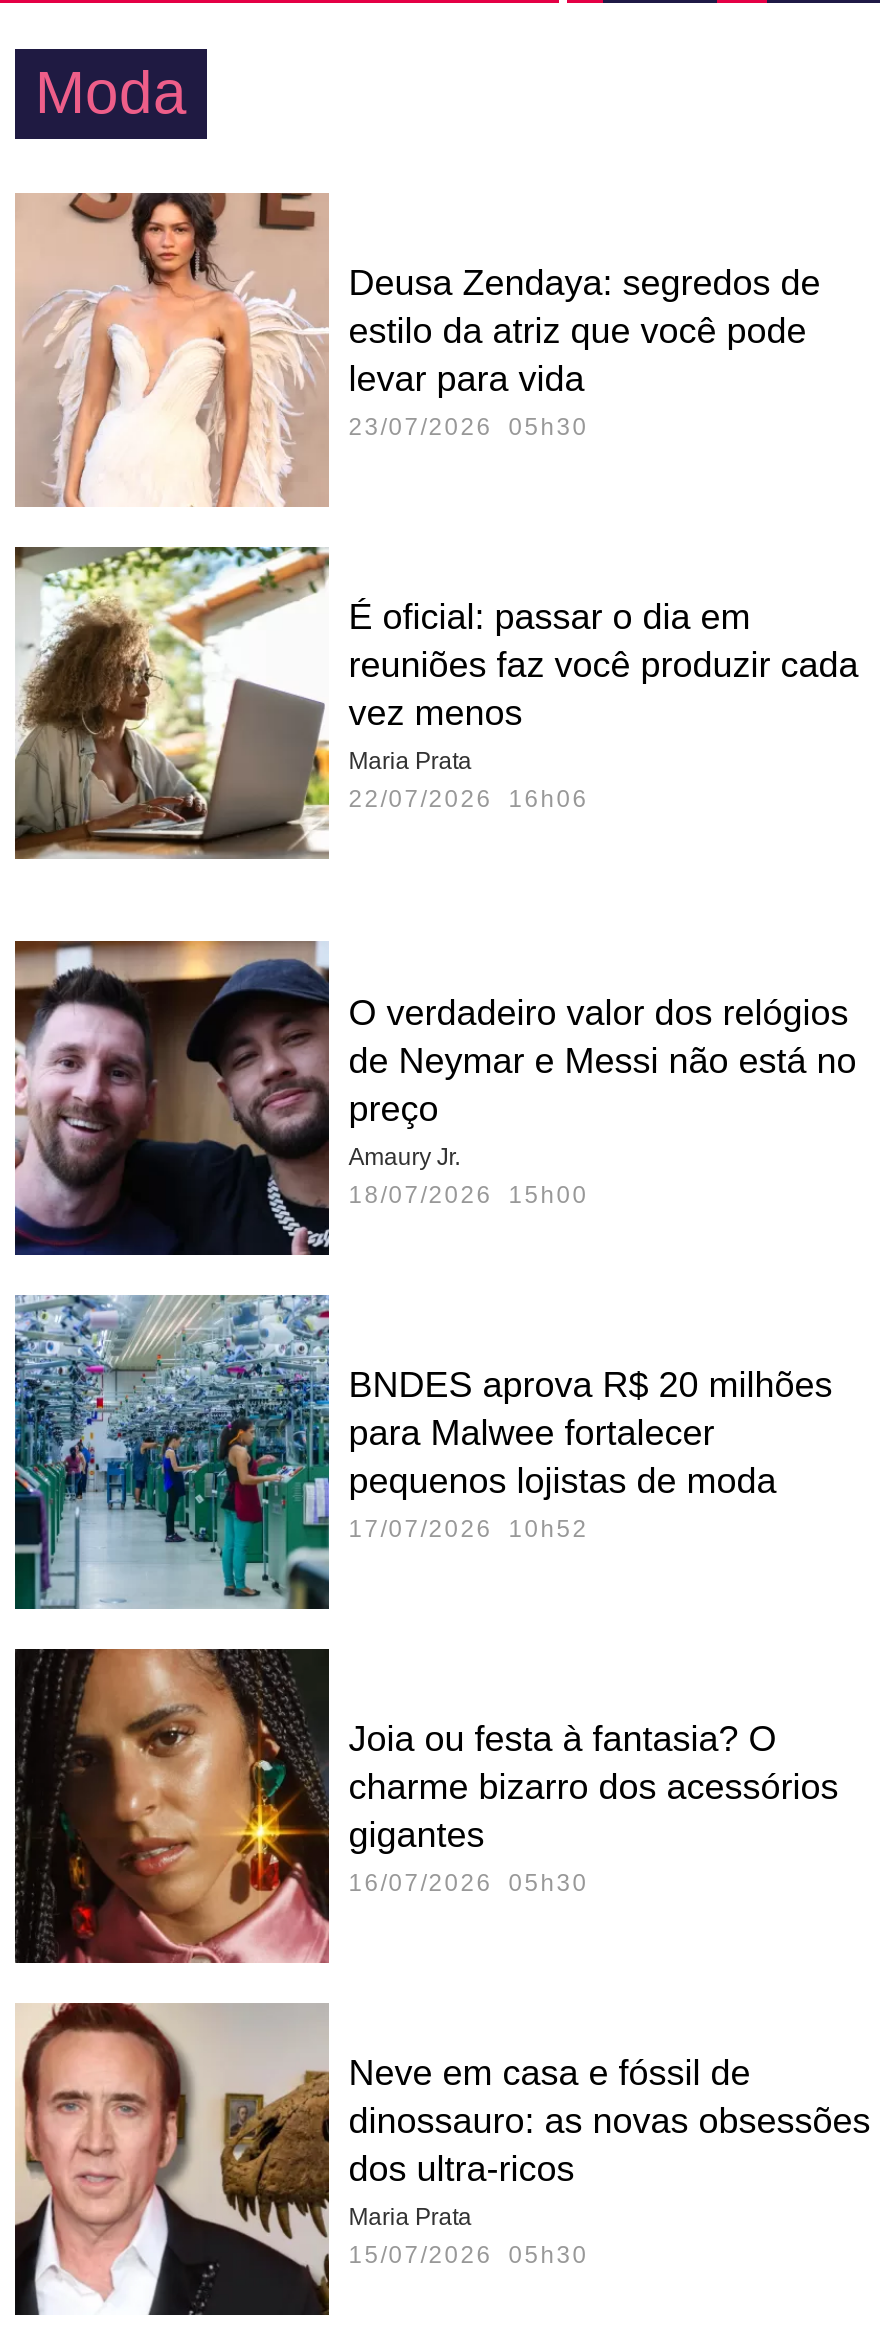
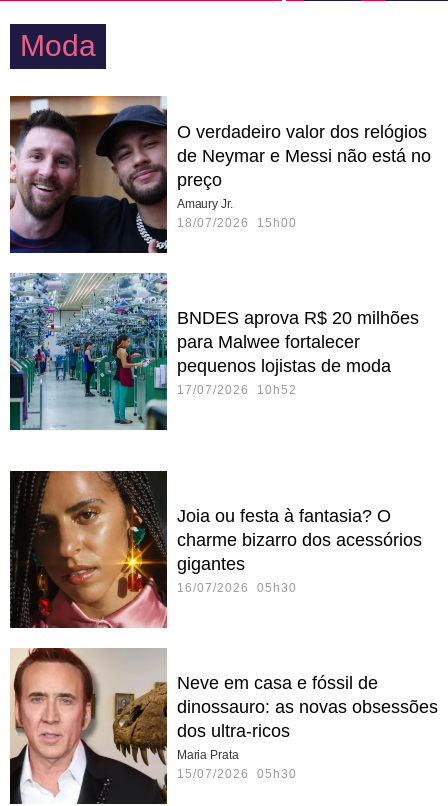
- [image]
- Deusa Zendaya: segredos de
- estilo da atriz que você pode
- levar para vida
- 23/07/2026 05h30

- [image]
- É oficial: passar o dia em
- reuniões faz você produzir cada
- vez menos
- Maria Prata
- 22/07/2026 16h06

moved up: [image] | O verdadeiro valor dos relógios | de Neymar e Messi não está no | ... | pequenos lojistas de moda | 17/07/2026 10h52
